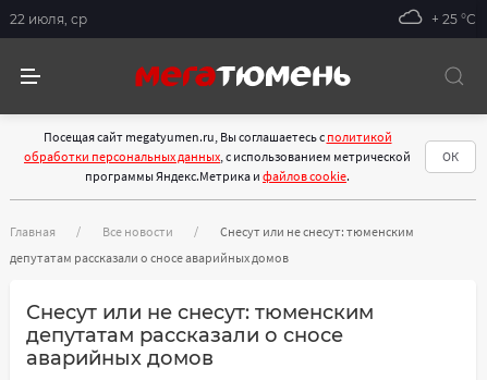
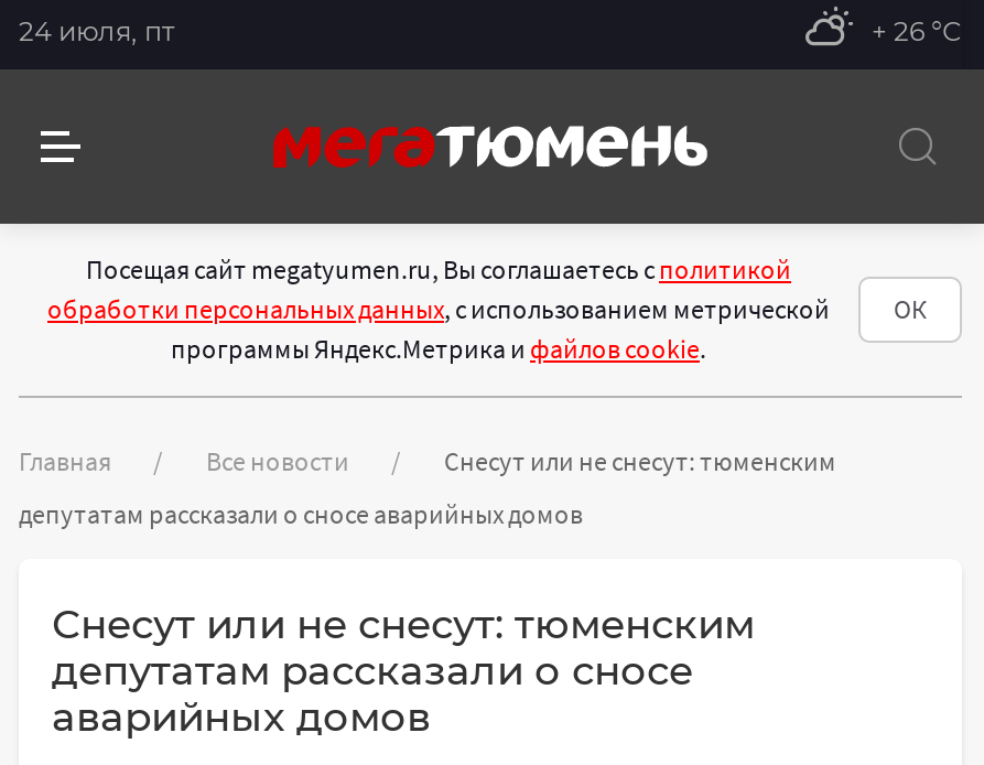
- 22 июля, ср
+ 24 июля, пт

- + 25 °С
+ + 26 °С
